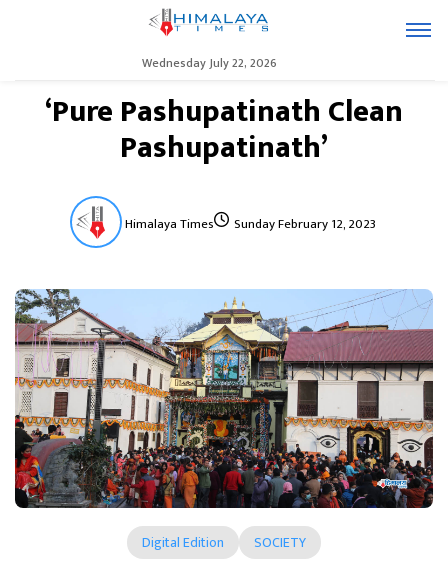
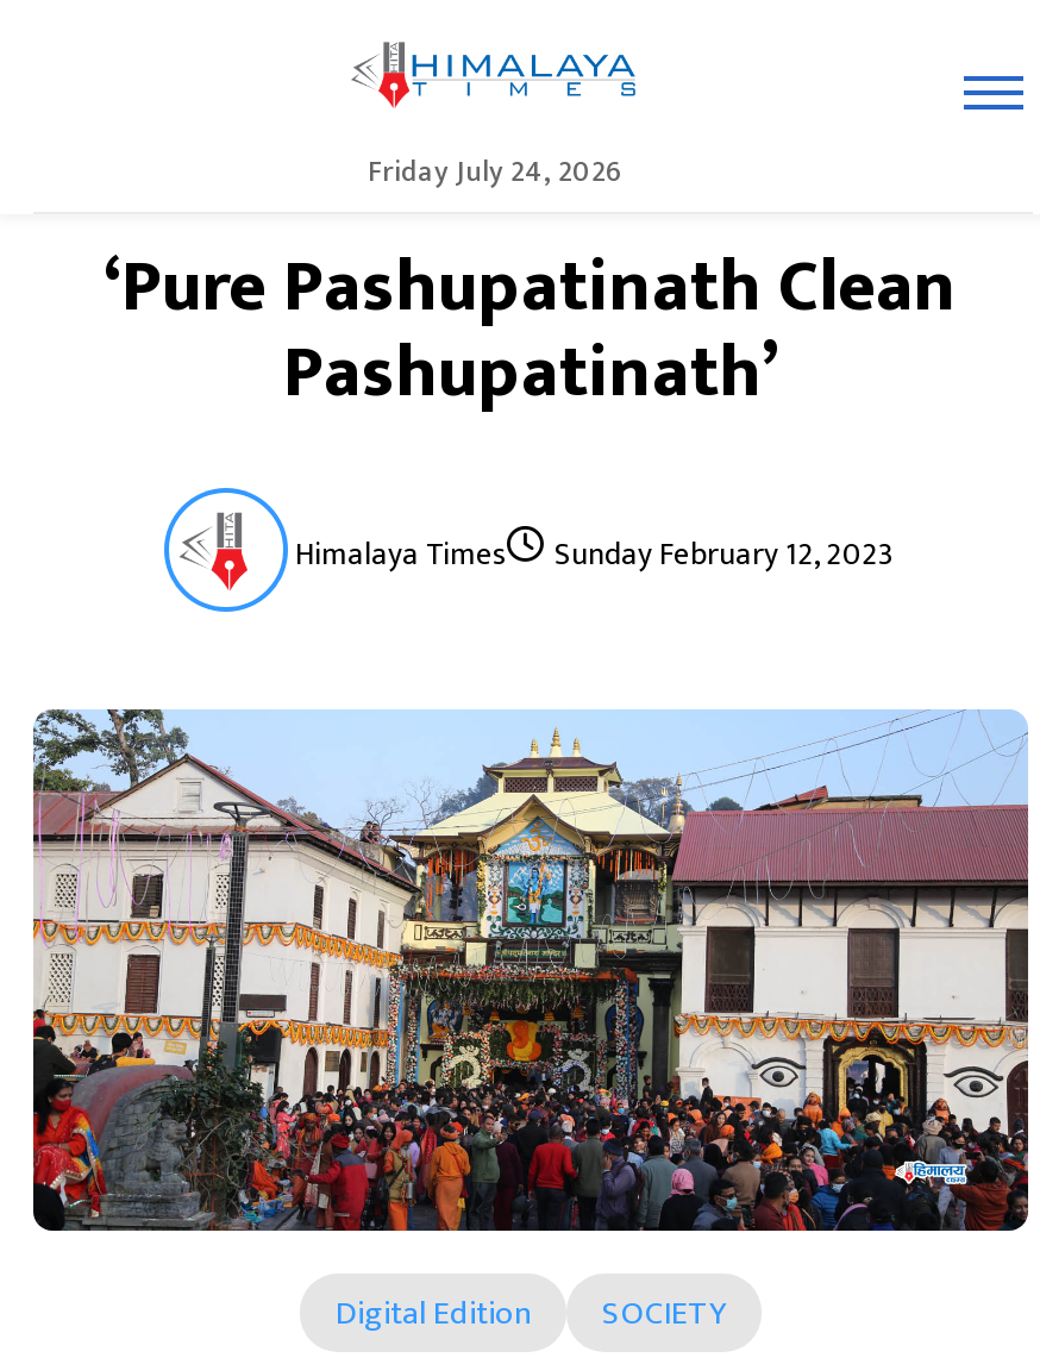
- Wednesday July 22, 2026
+ Friday July 24, 2026
